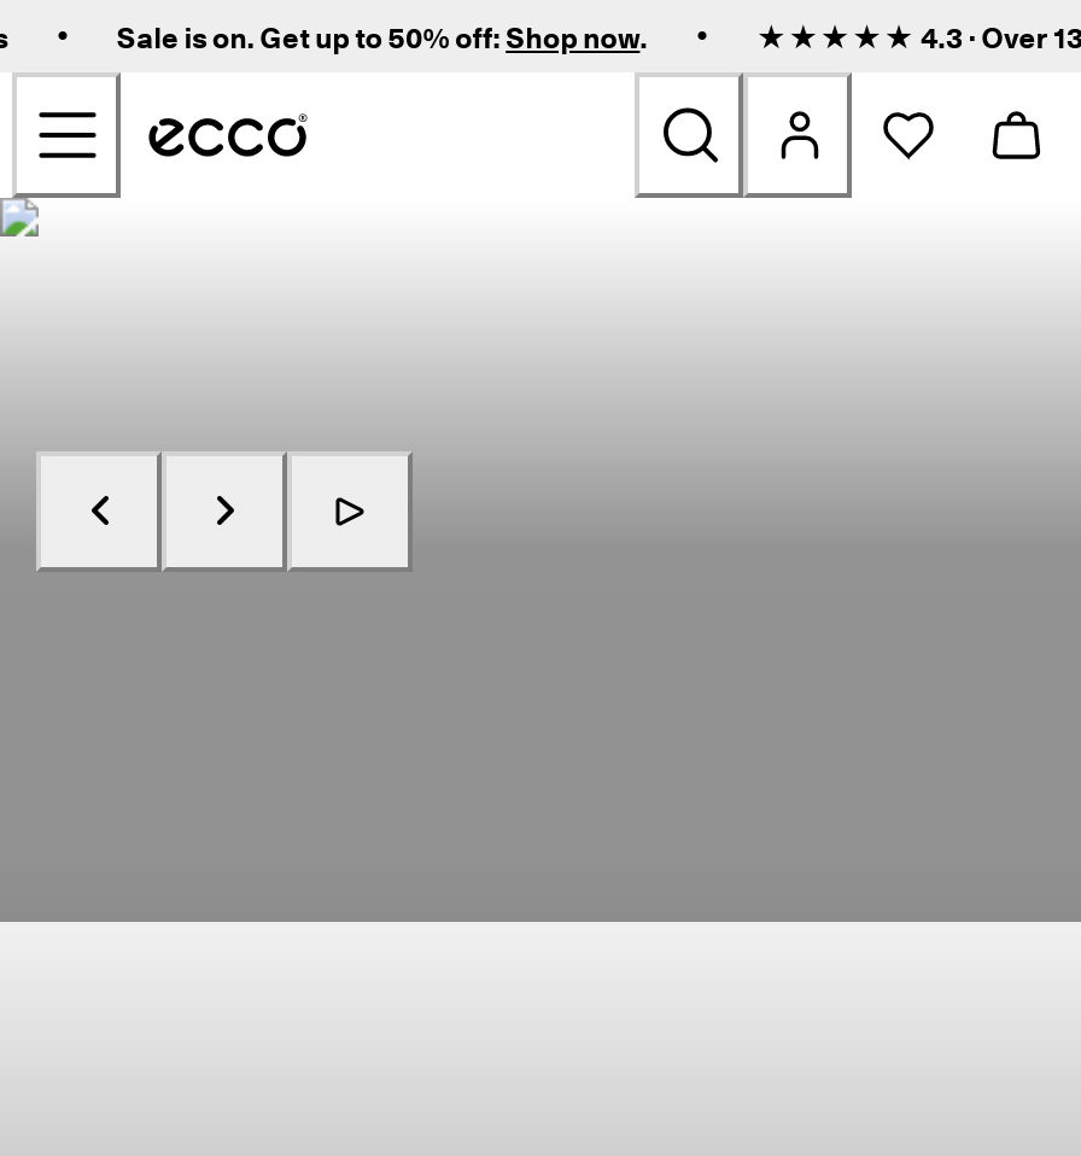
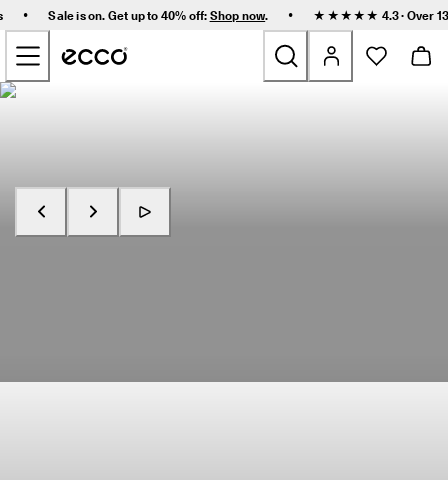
- Sale is on. Get up to 50% off: Shop now.
+ Sale is on. Get up to 40% off: Shop now.
